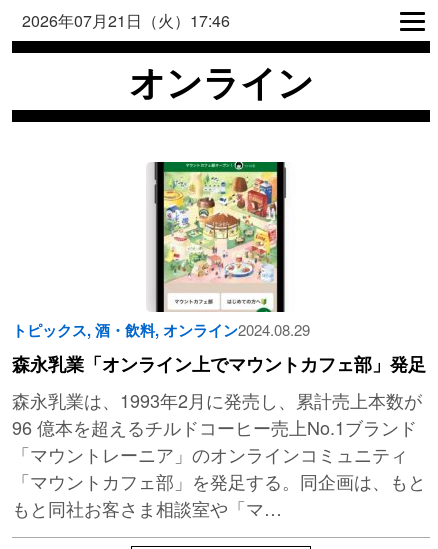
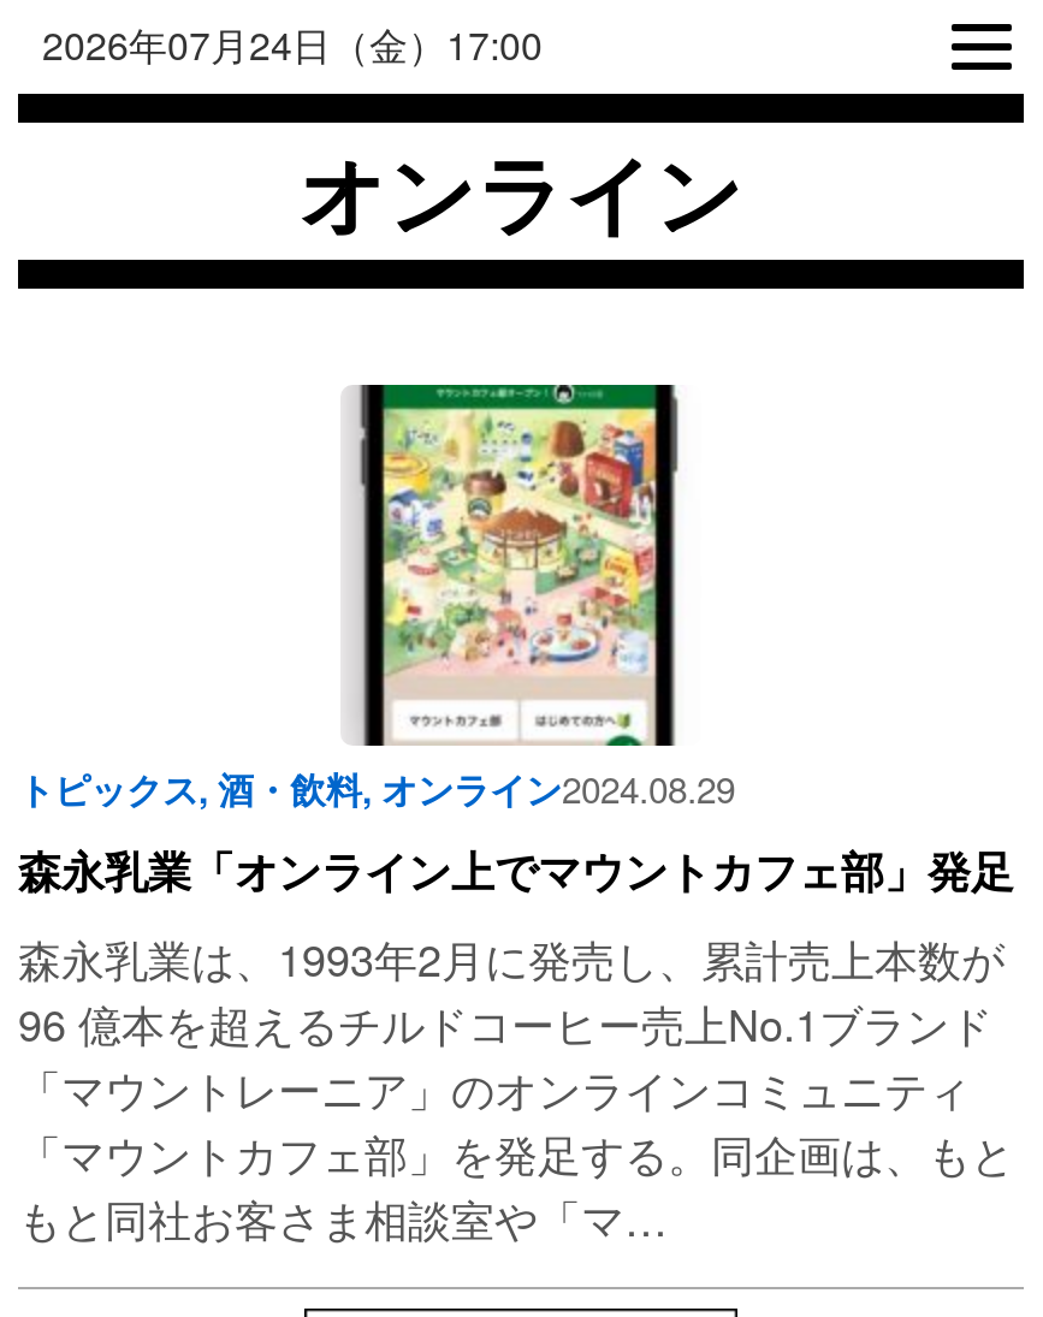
- 2026年07月21日（火）17:46
+ 2026年07月24日（金）17:00
